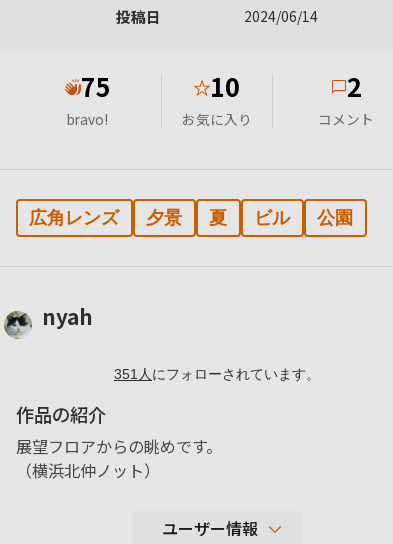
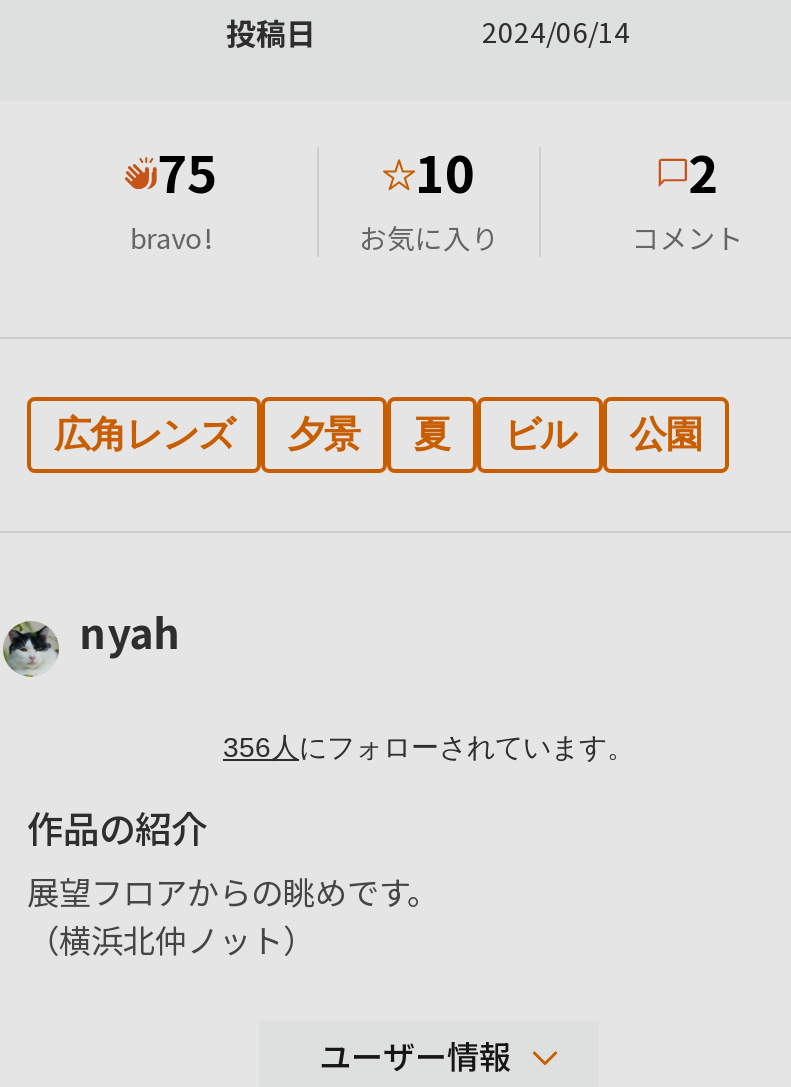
- 351人にフォローされています。
+ 356人にフォローされています。
